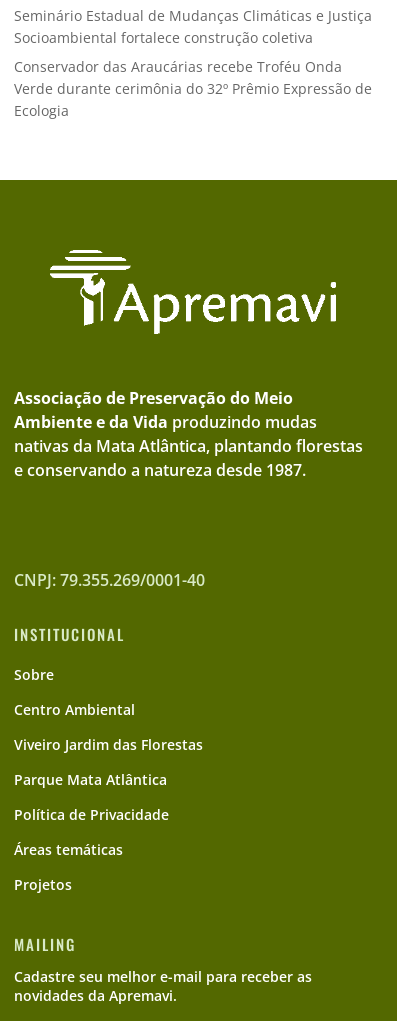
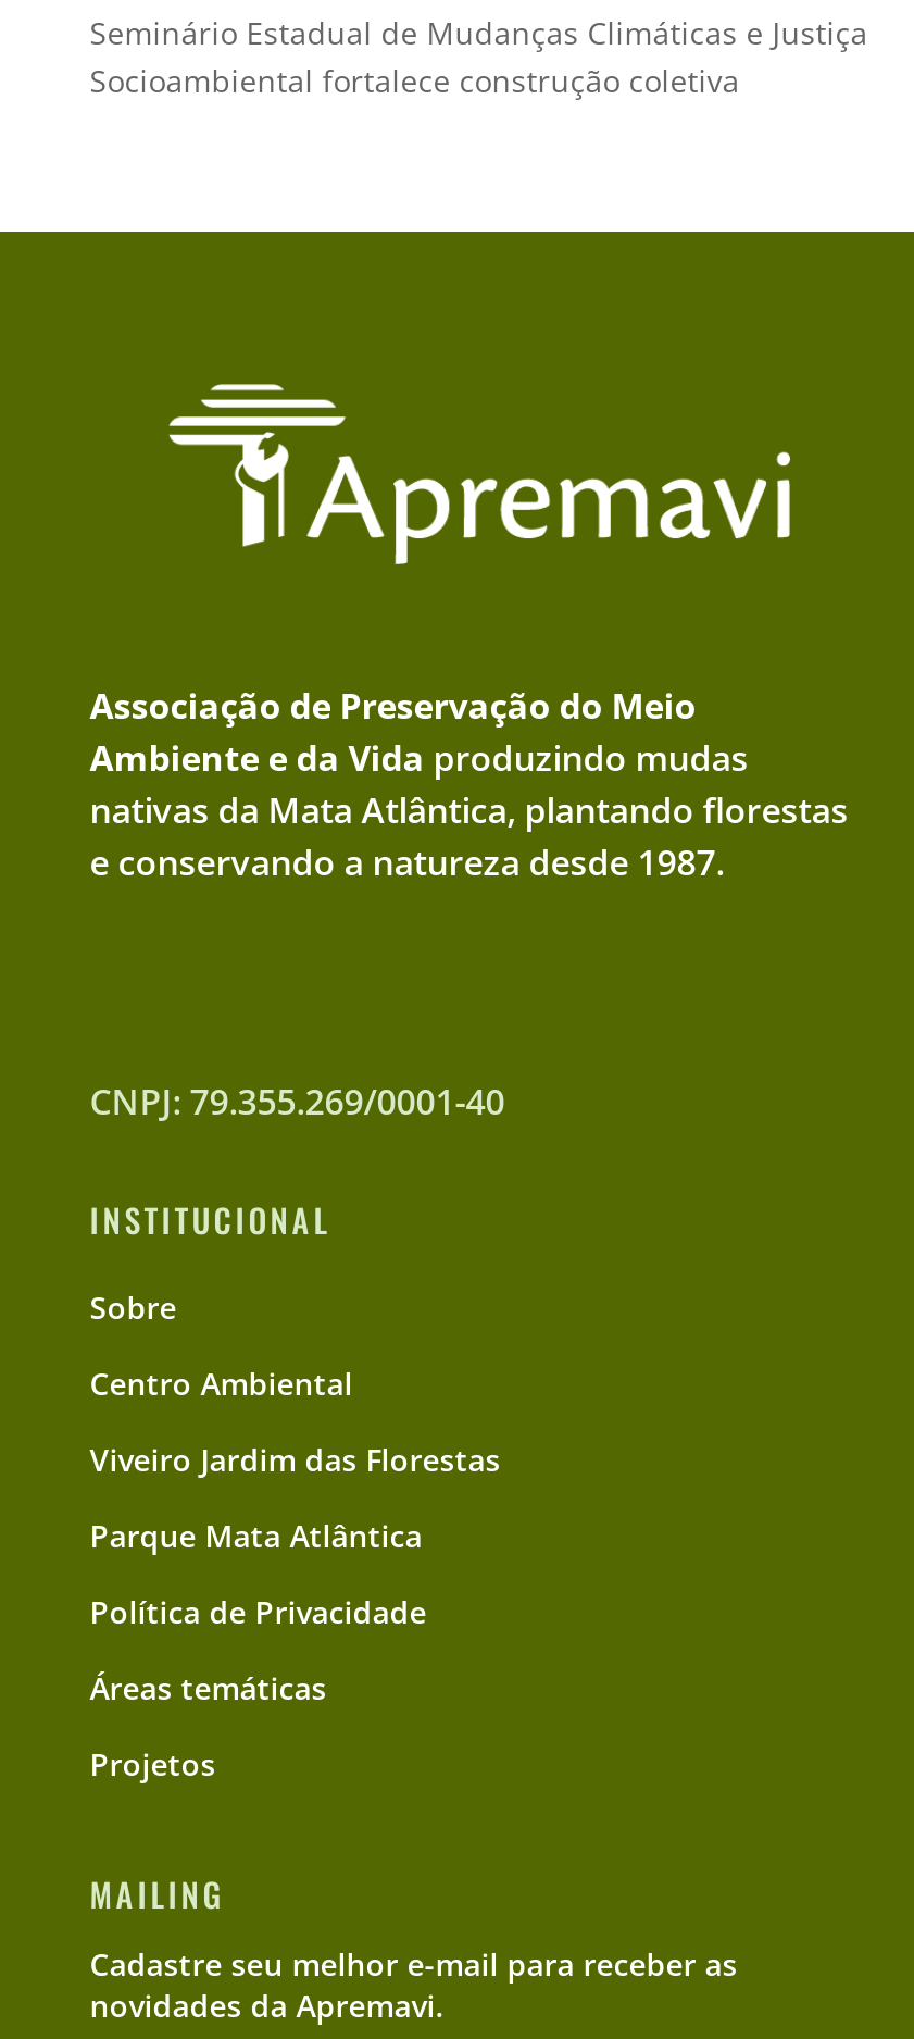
- Conservador das Araucárias recebe Troféu Onda
- Verde durante cerimônia do 32º Prêmio Expressão de
- Ecologia
